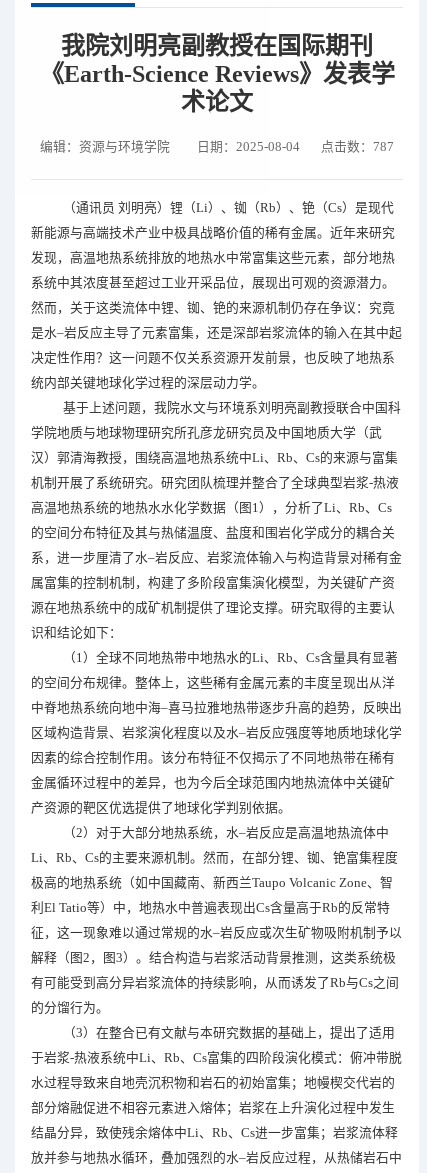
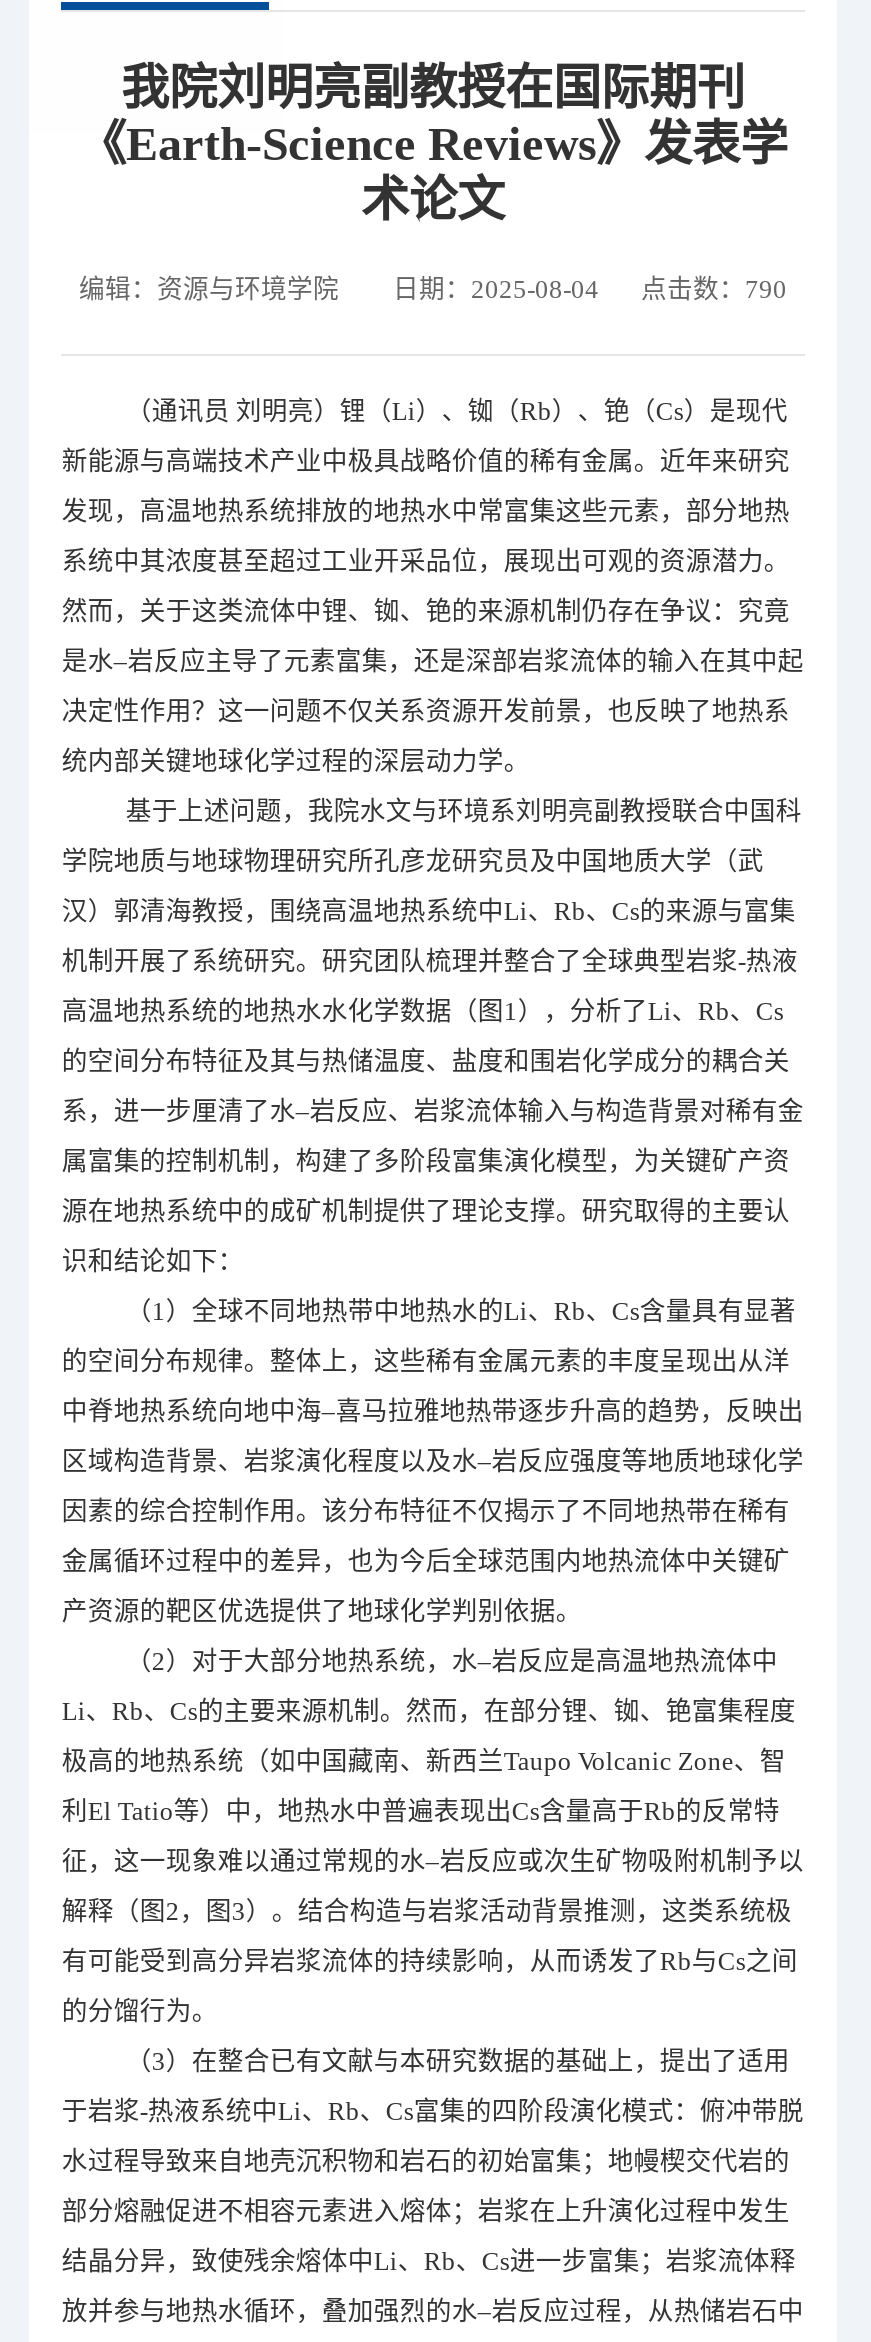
- 编辑：资源与环境学院 日期：2025-08-04 点击数：787
+ 编辑：资源与环境学院 日期：2025-08-04 点击数：790
